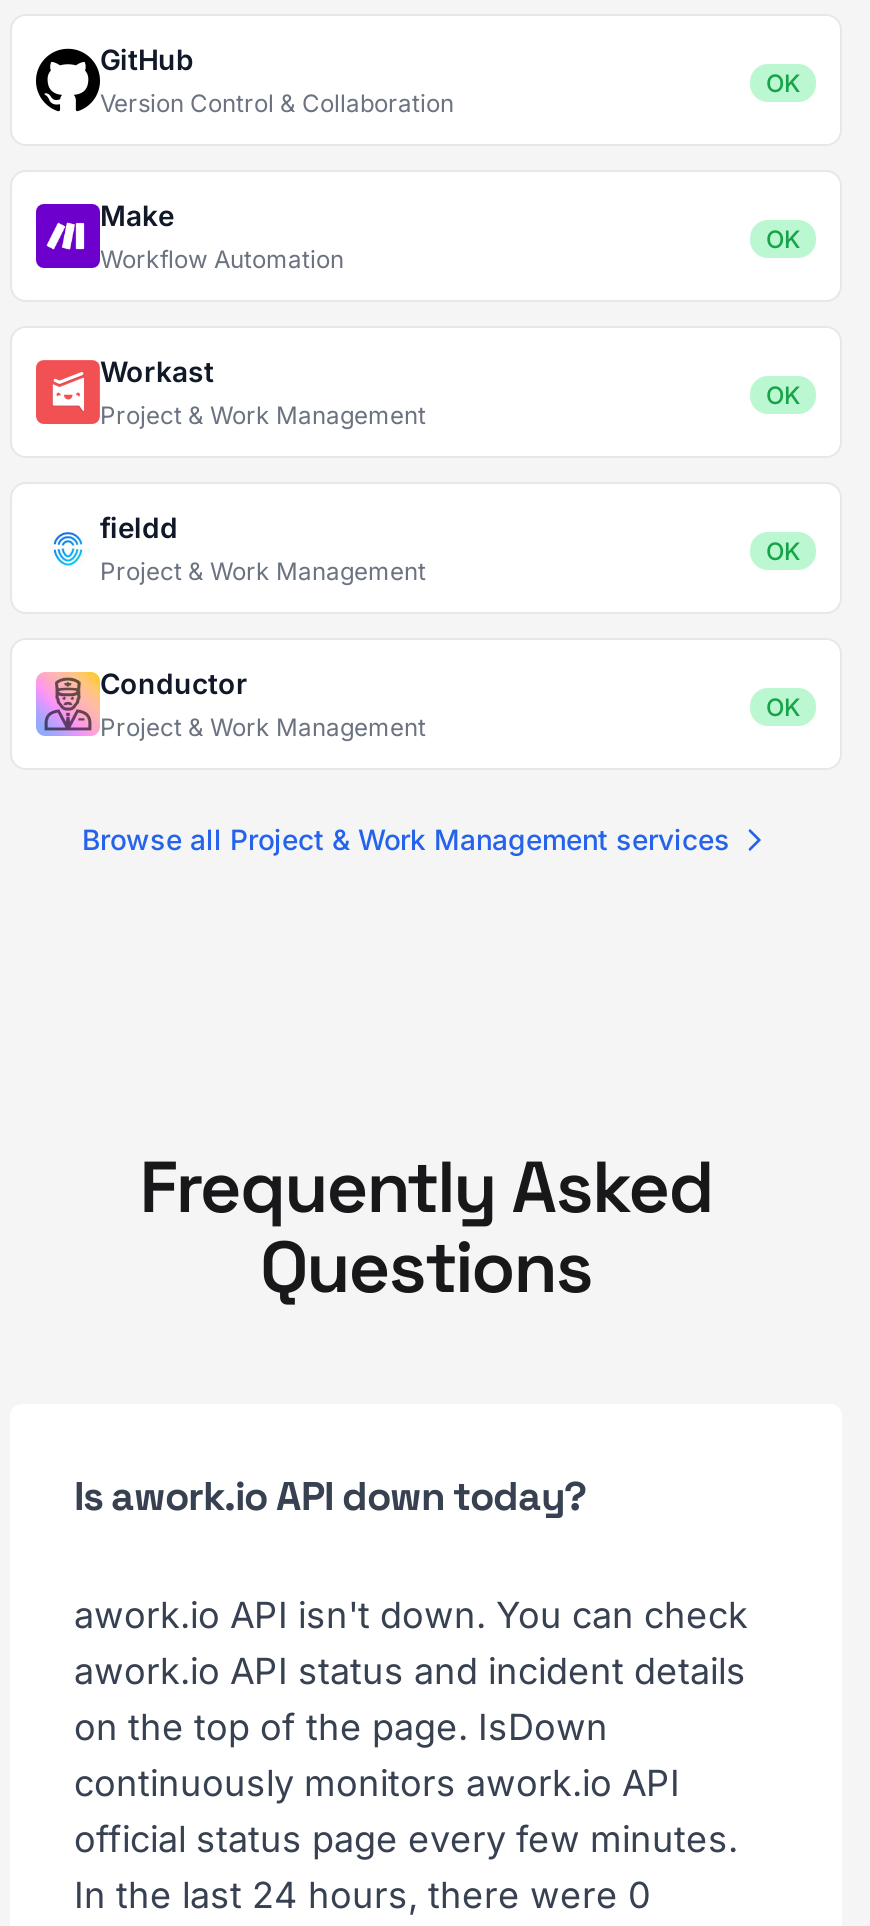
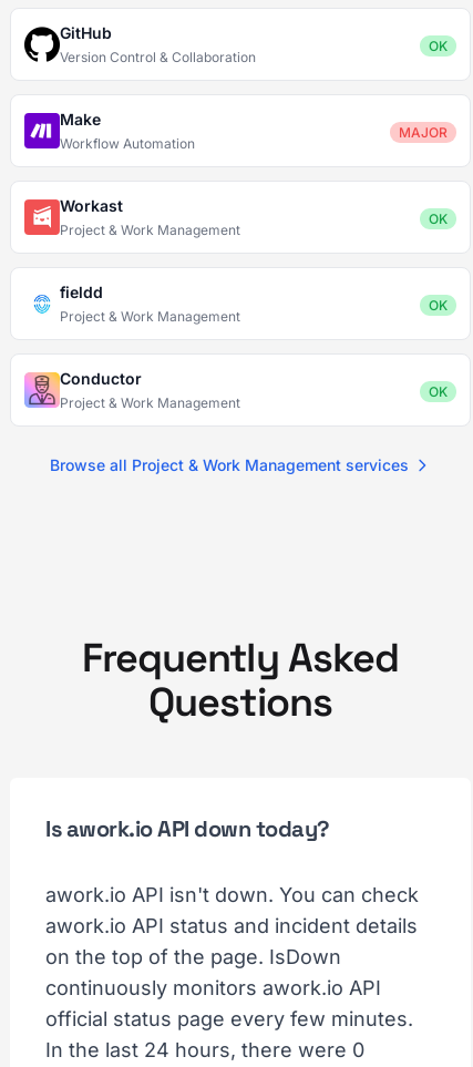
- OK
+ MAJOR
